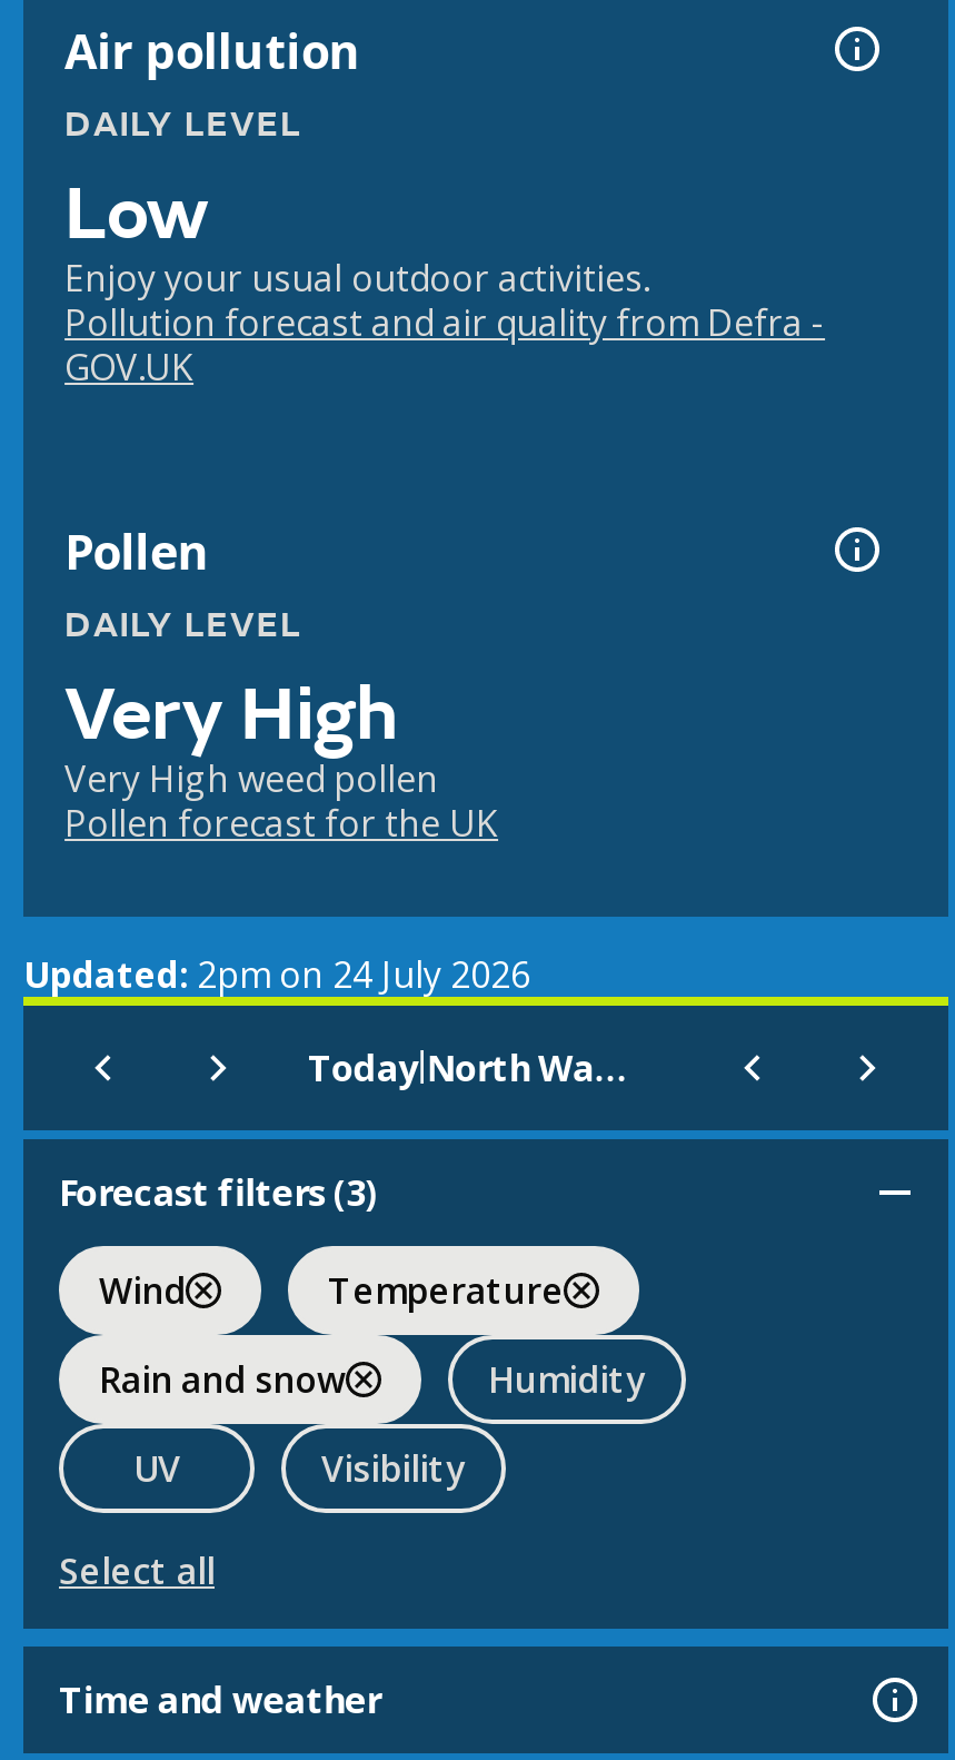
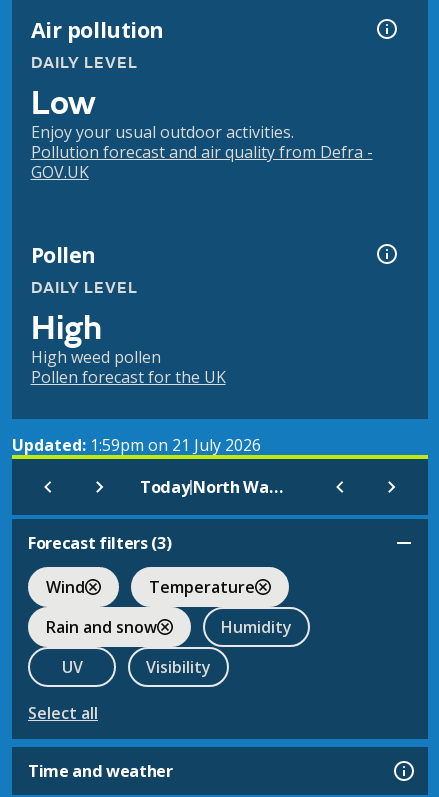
- Very High
- Very High weed pollen
+ High
+ High weed pollen

- Updated: 2pm on 24 July 2026
+ Updated: 1:59pm on 21 July 2026
